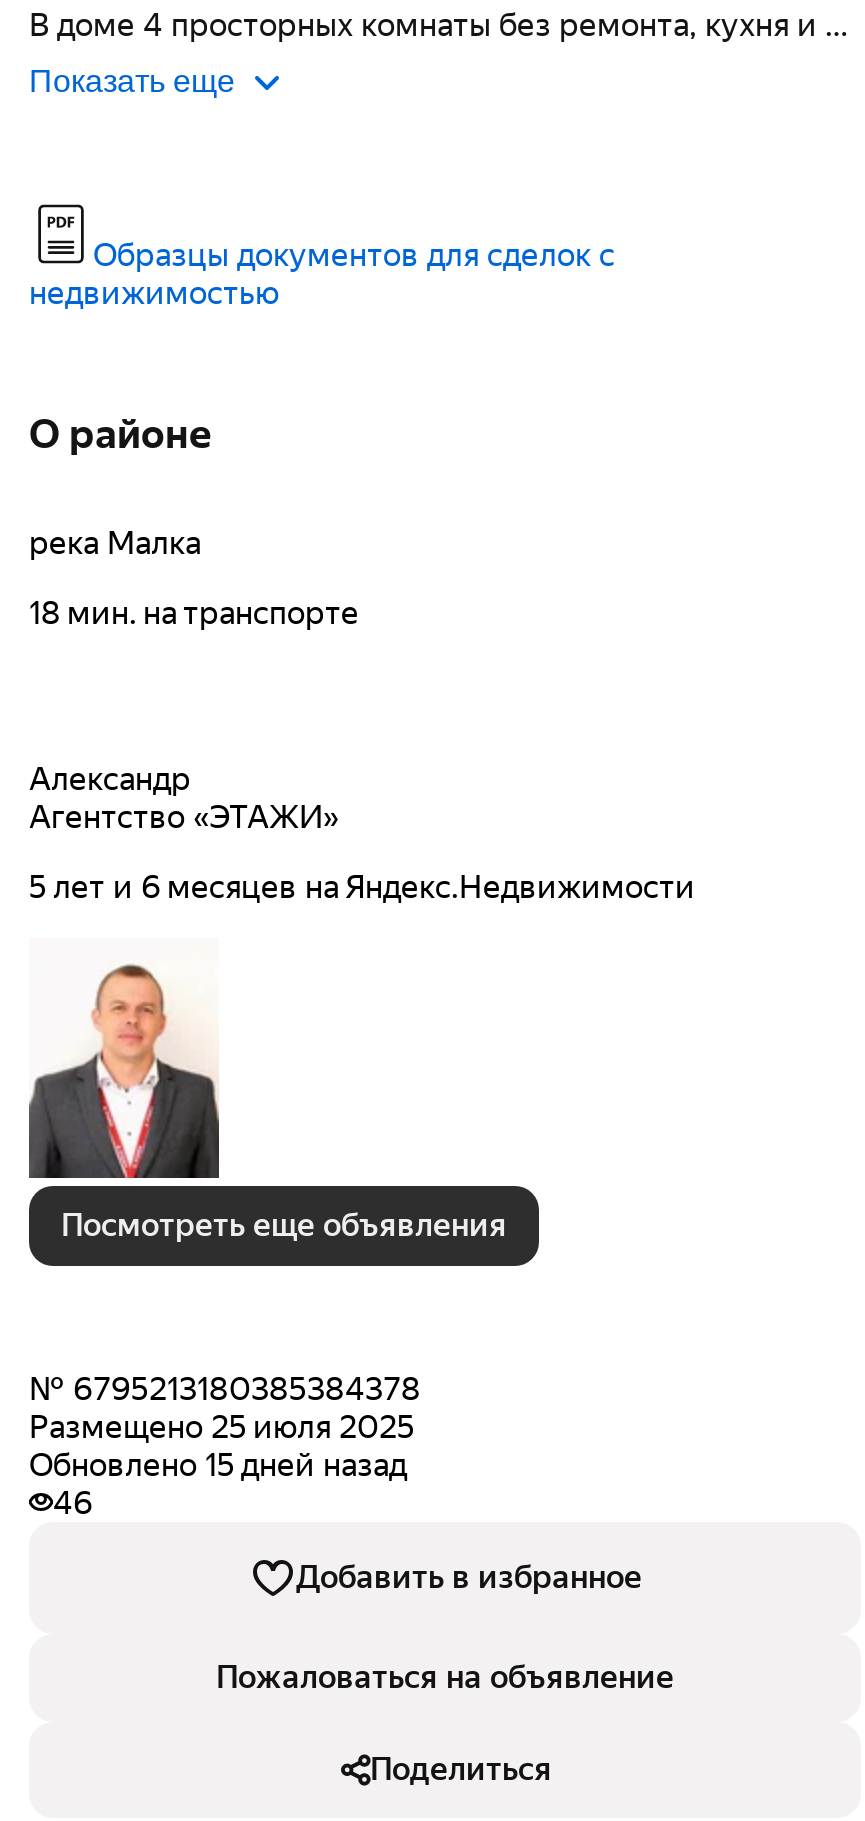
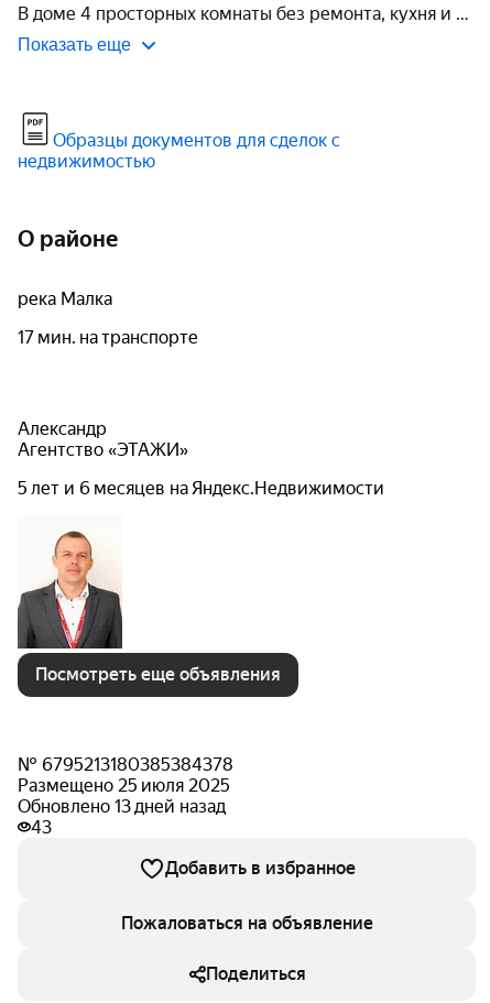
- 18 мин. на транспорте
+ 17 мин. на транспорте

- Обновлено 15 дней назад
+ Обновлено 13 дней назад

- 46
+ 43
